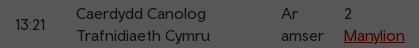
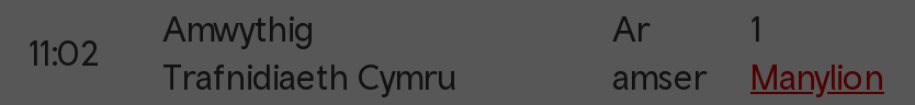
- Caerdydd Canolog
+ Amwythig

- 2
+ 1

- 13:21
+ 11:02
